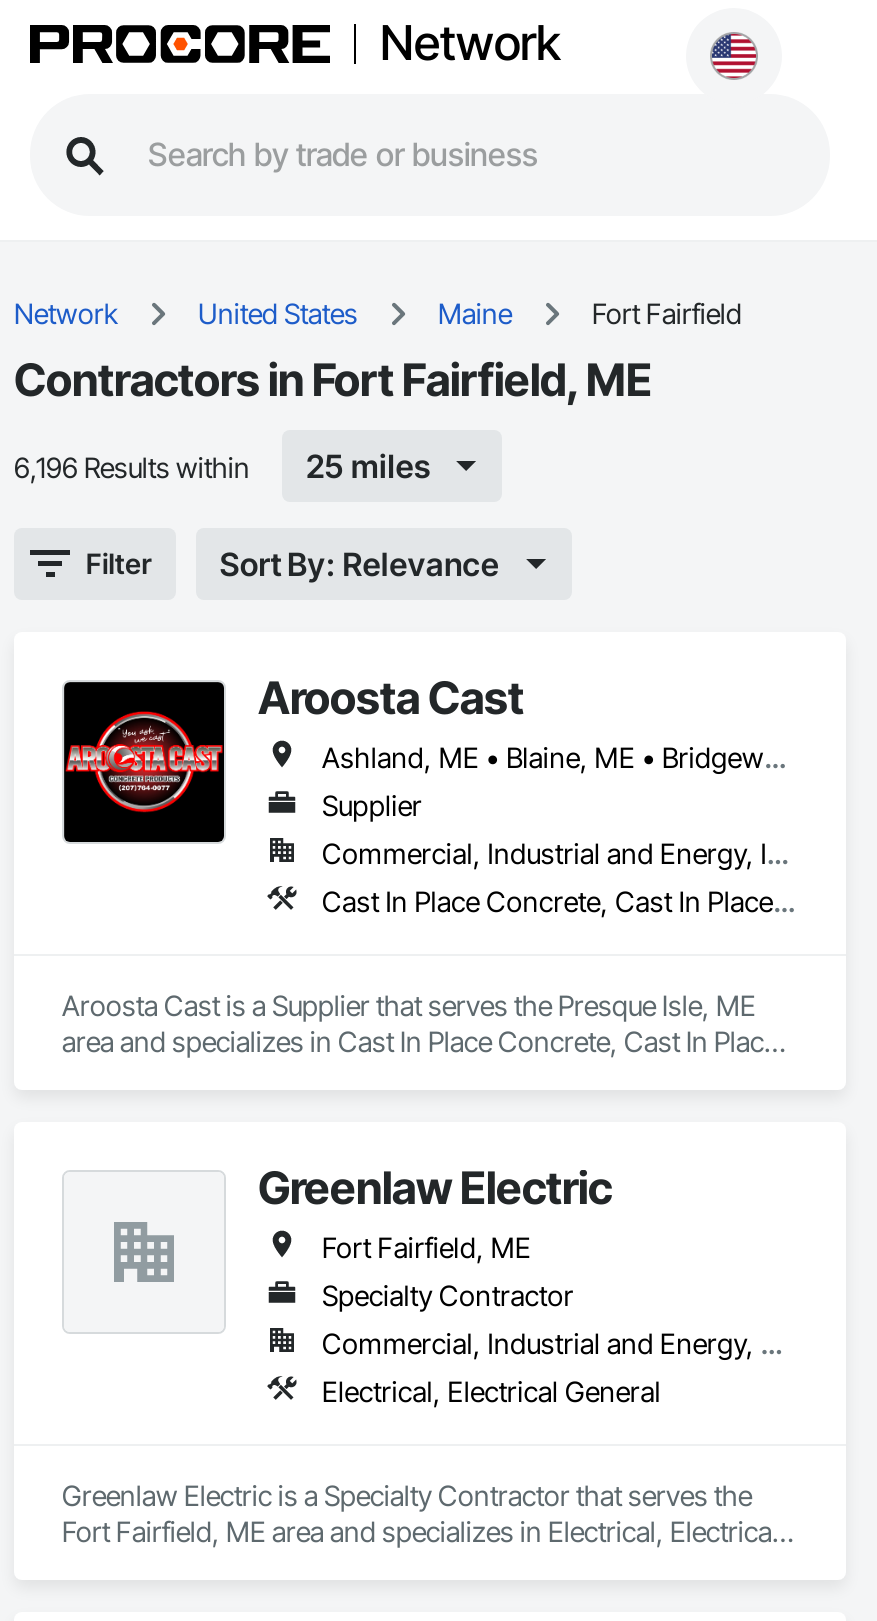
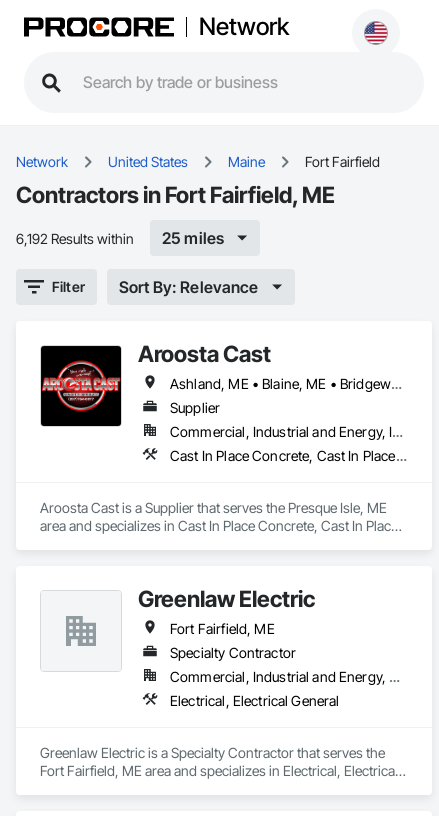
- 6,196 Results within
+ 6,192 Results within
